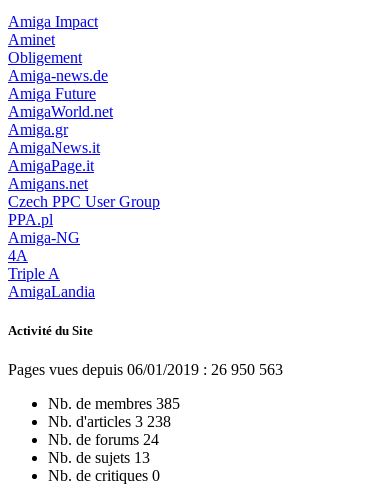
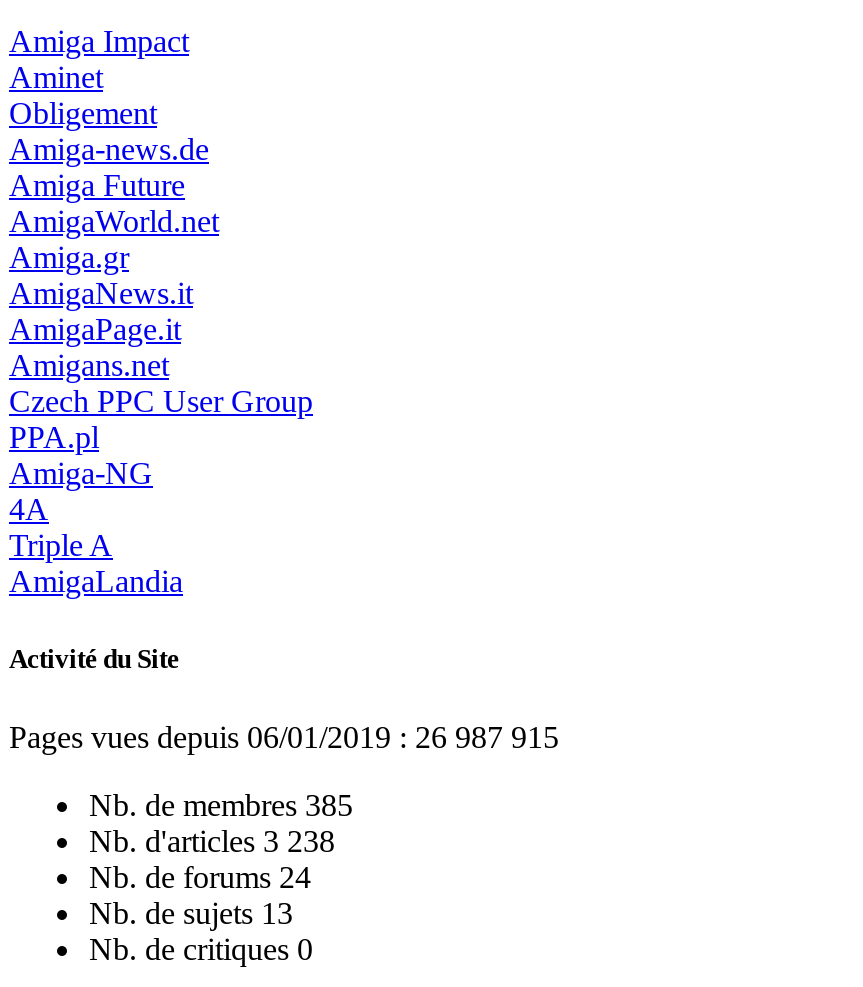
- Pages vues depuis 06/01/2019 : 26 950 563
+ Pages vues depuis 06/01/2019 : 26 987 915
